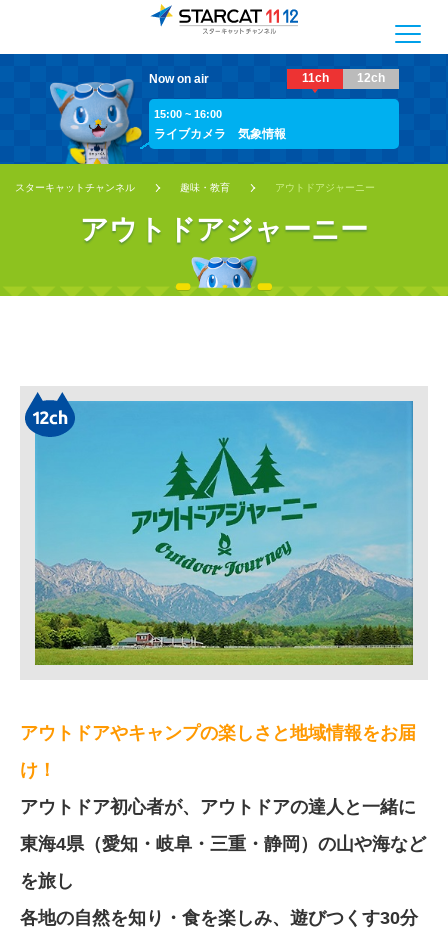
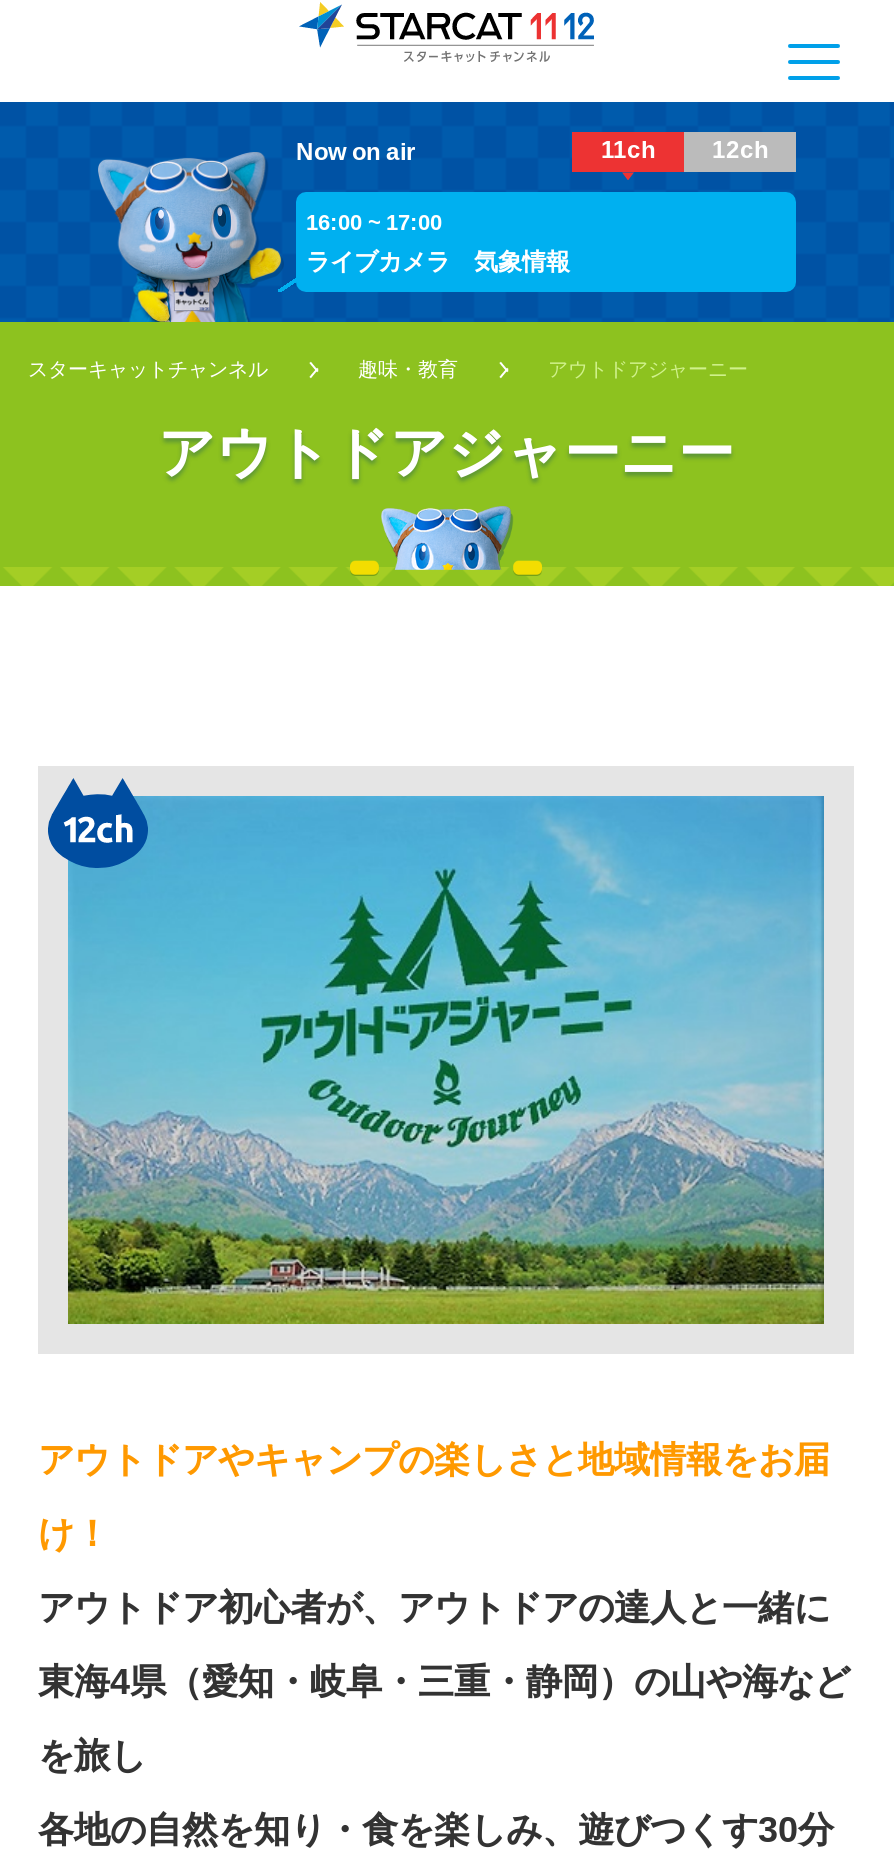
- 15:00 ~ 16:00
+ 16:00 ~ 17:00
